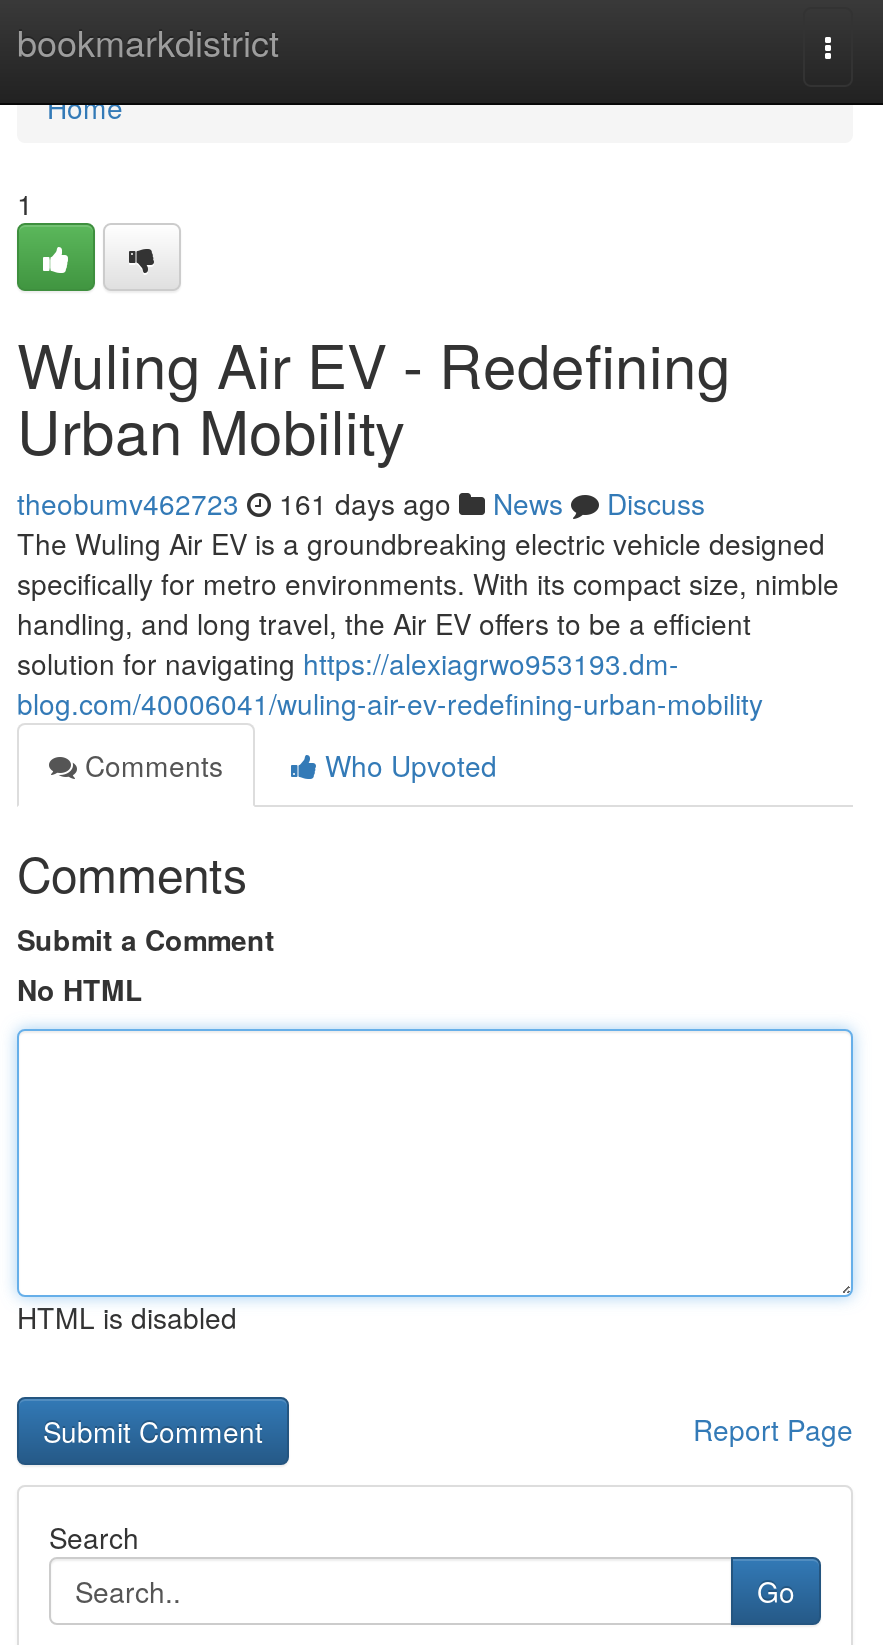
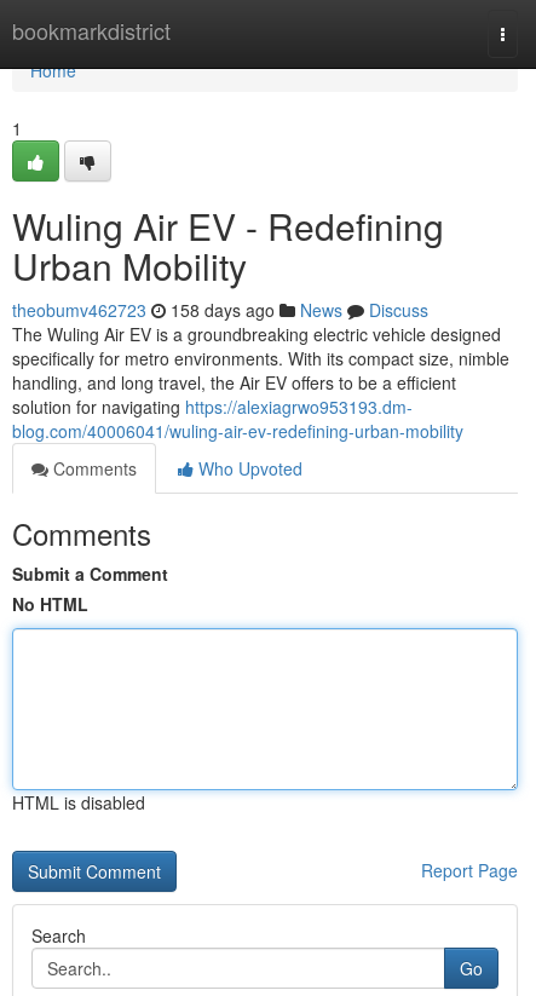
- theobumv462723 161 days ago News Discuss
+ theobumv462723 158 days ago News Discuss
